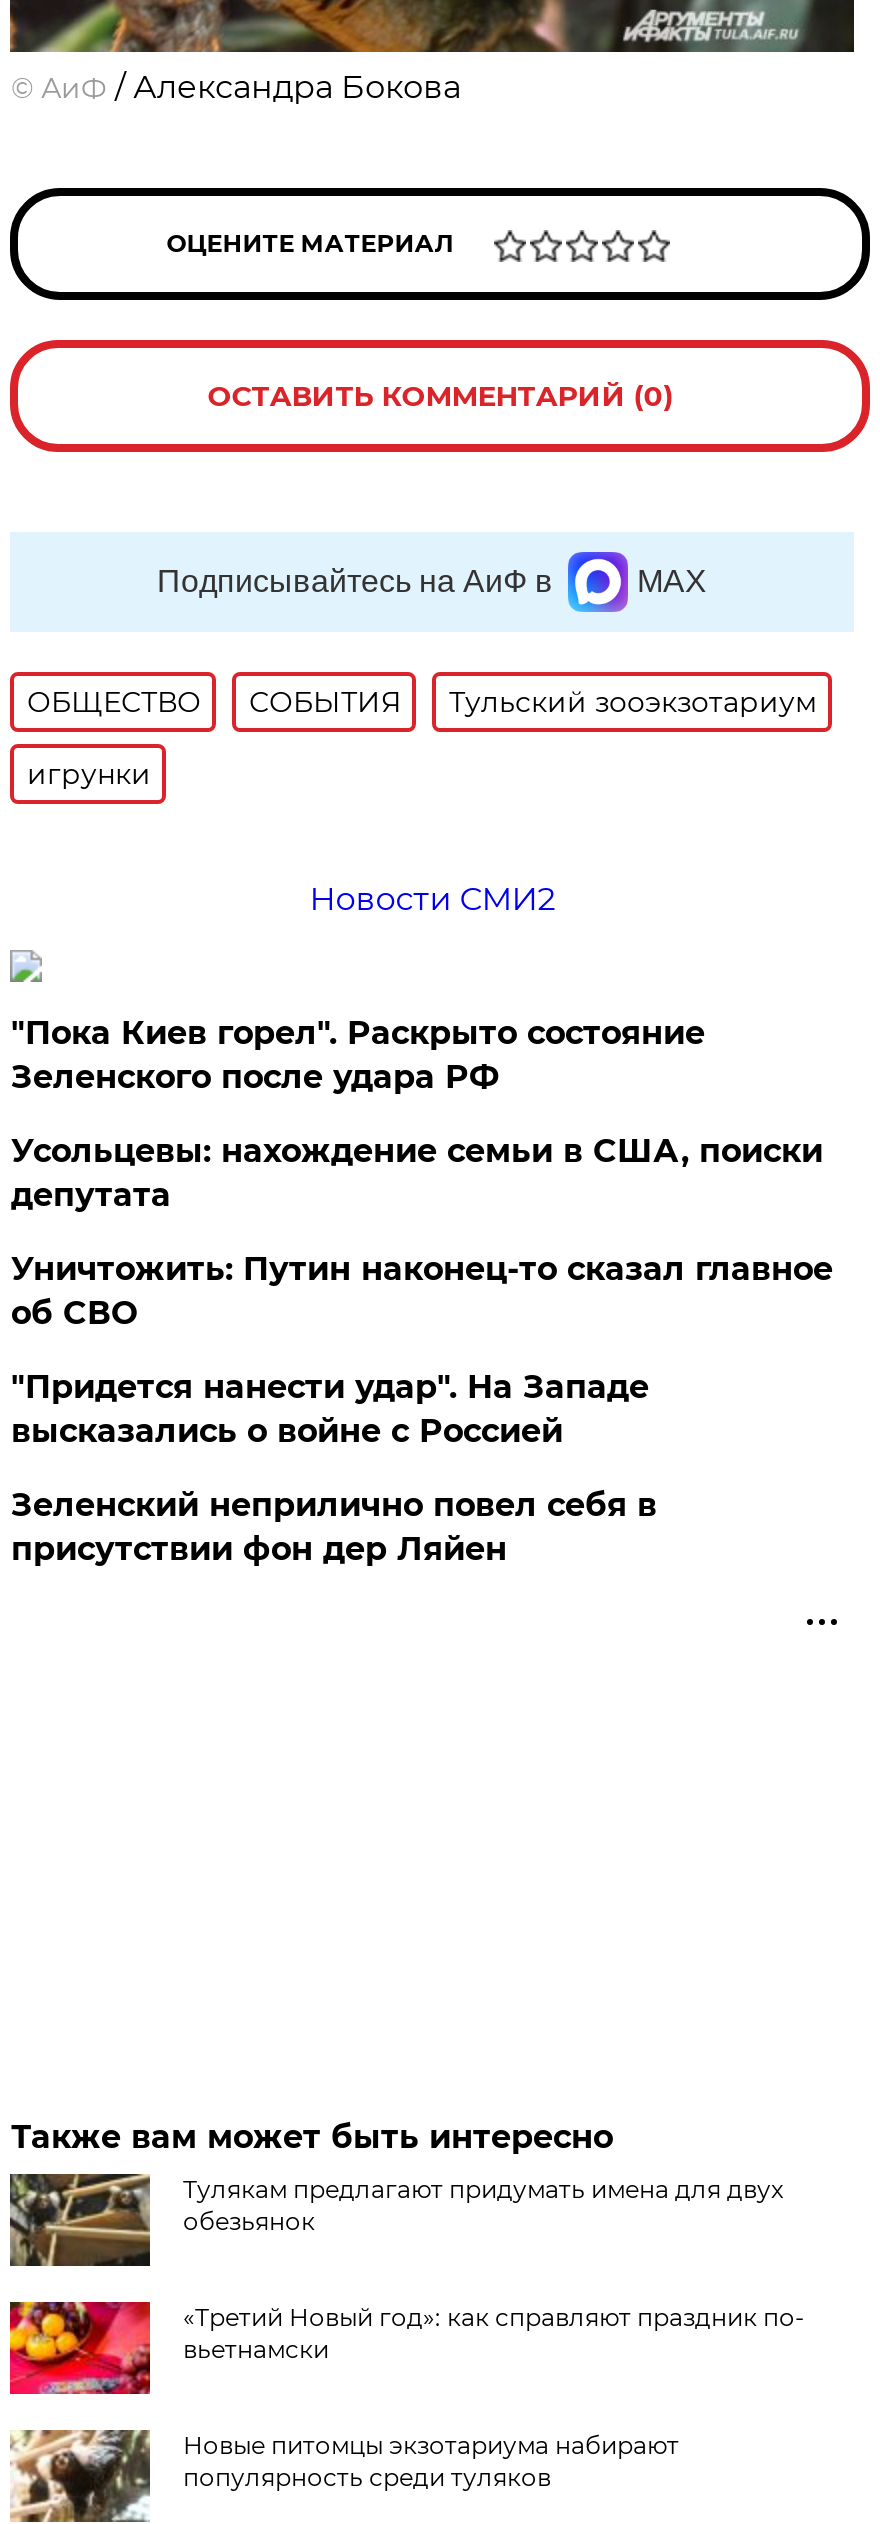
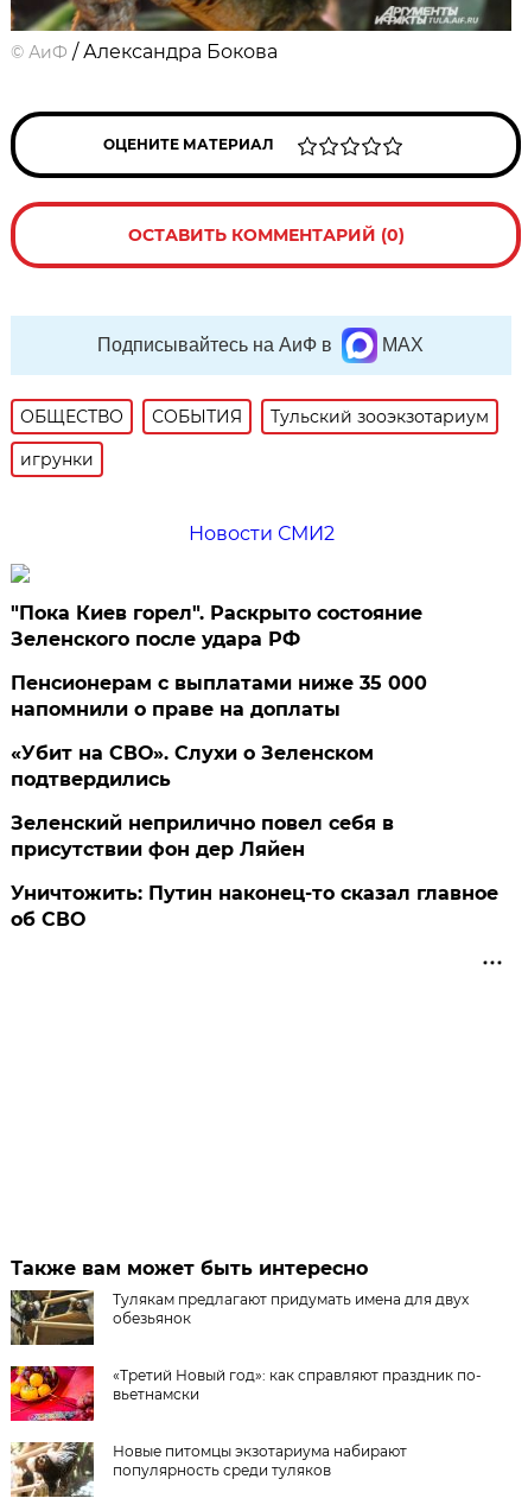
- Усольцевы: нахождение семьи в США, поиски
- депутата
- "Придется нанести удар". На Западе
- высказались о войне с Россией
+ Пенсионерам с выплатами ниже 35 000
+ напомнили о праве на доплаты
+ «Убит на СВО». Слухи о Зеленском
+ подтвердились

moved down: Уничтожить: Путин наконец-то сказал главное | об СВО

moved up: Зеленский неприлично повел cебя в | присутствии фон дер Ляйен
